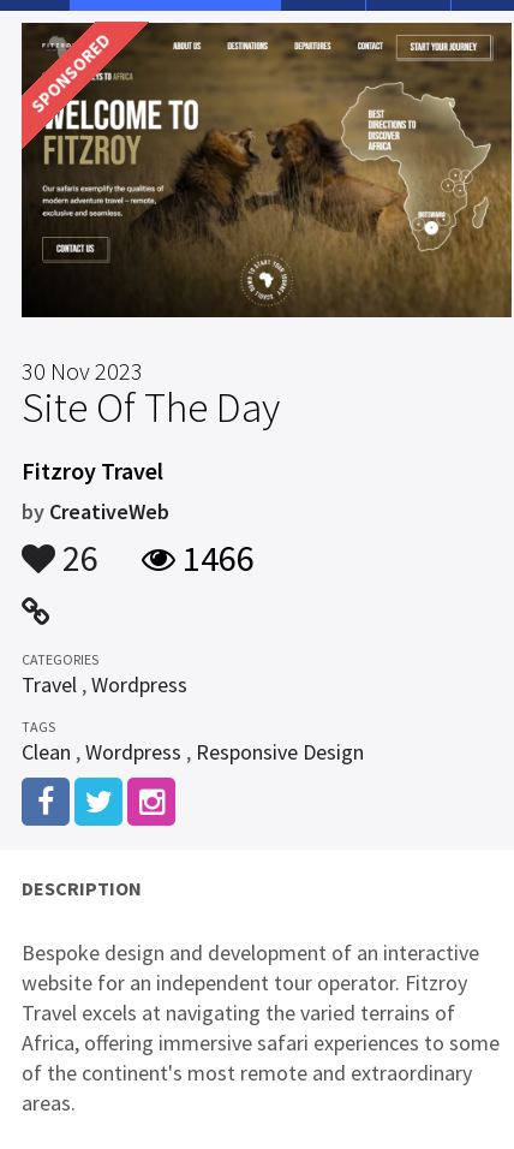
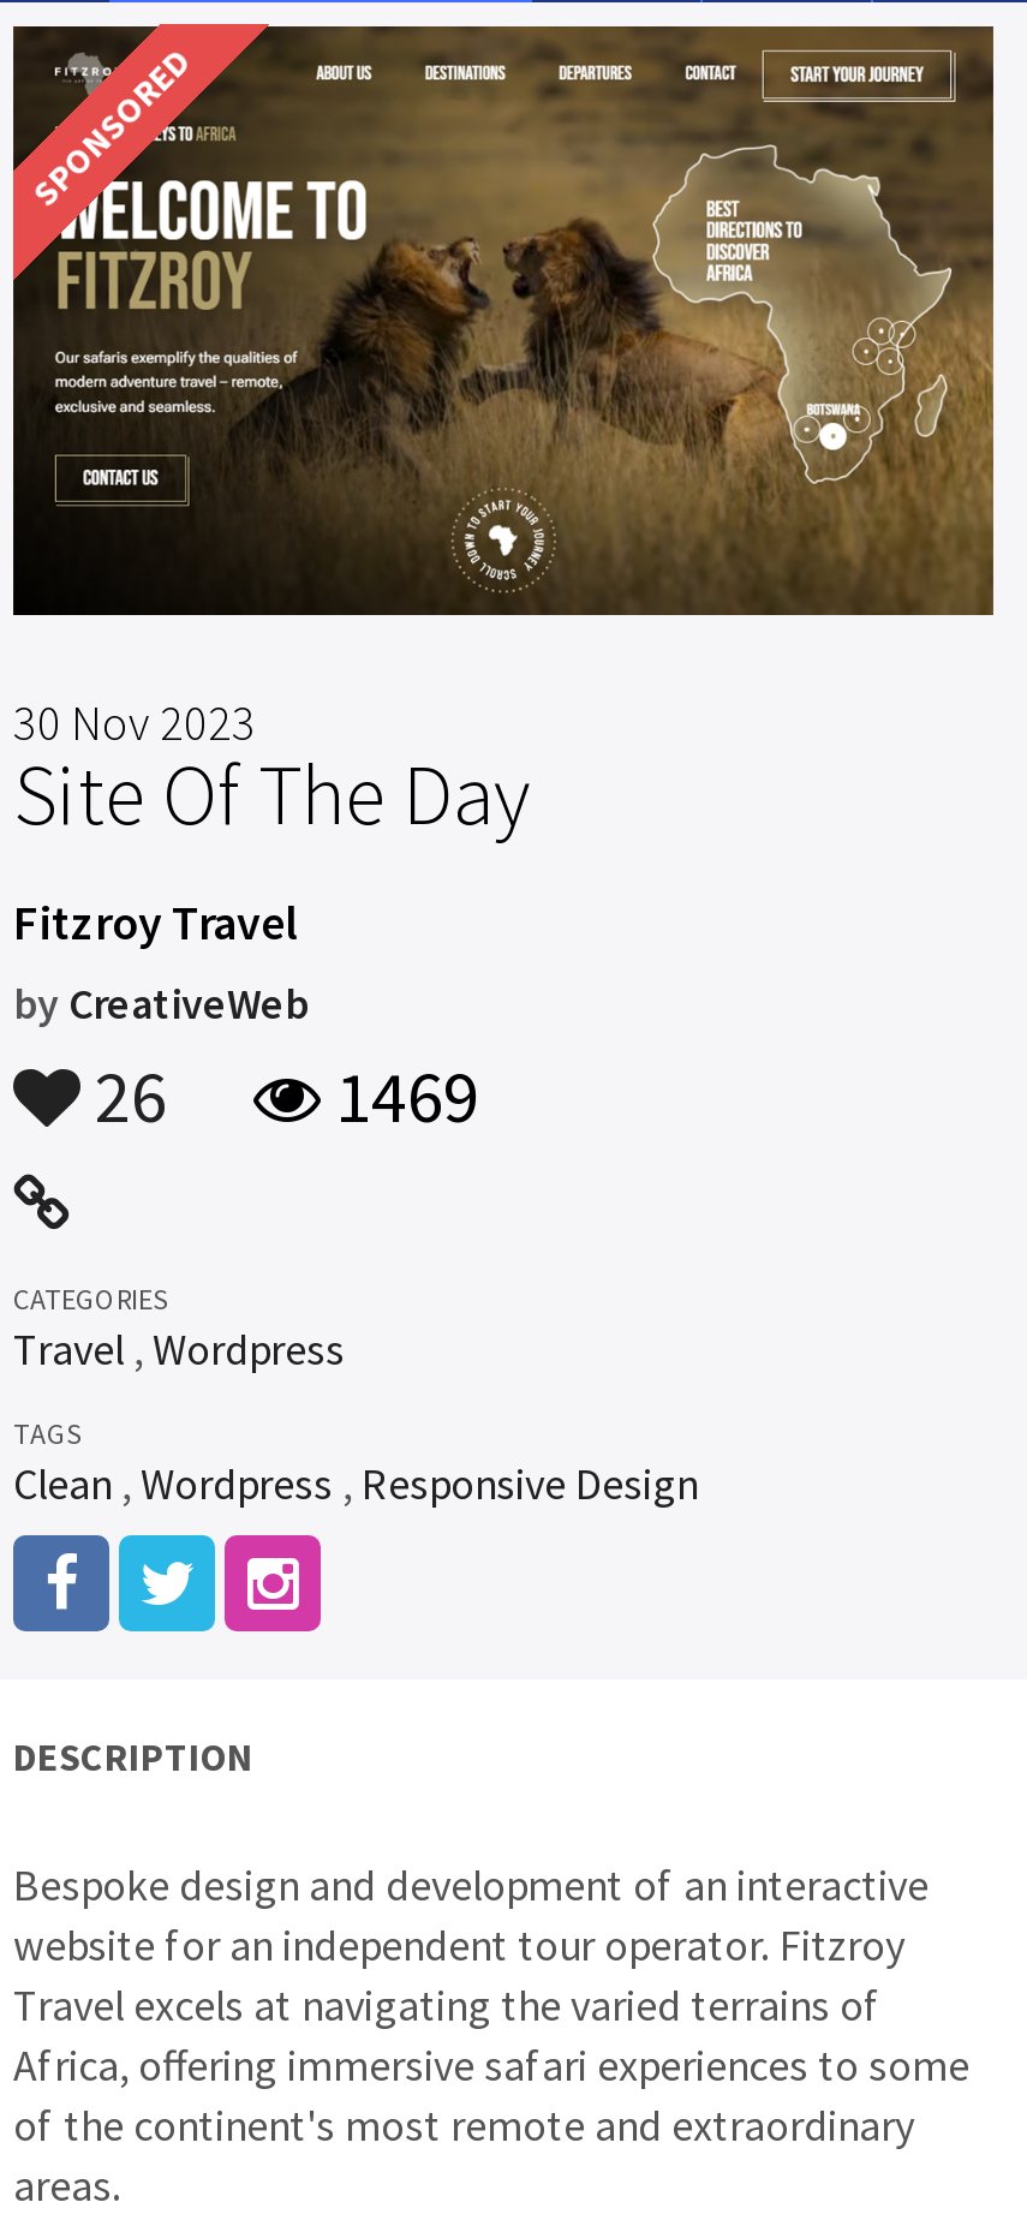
- 26 1466
+ 26 1469
